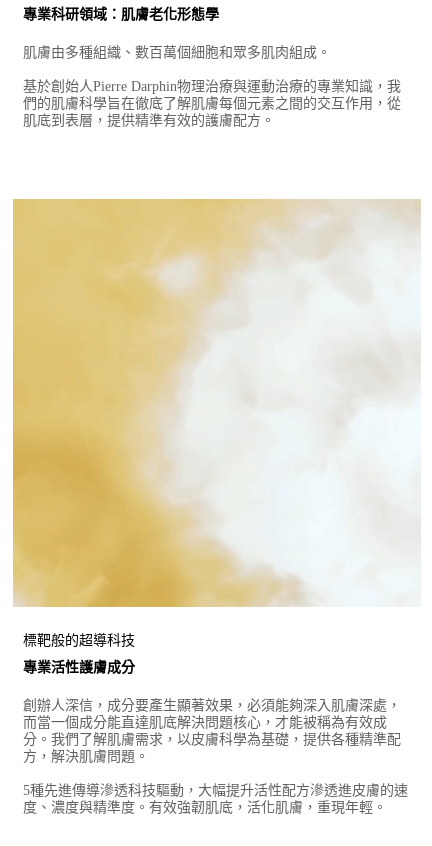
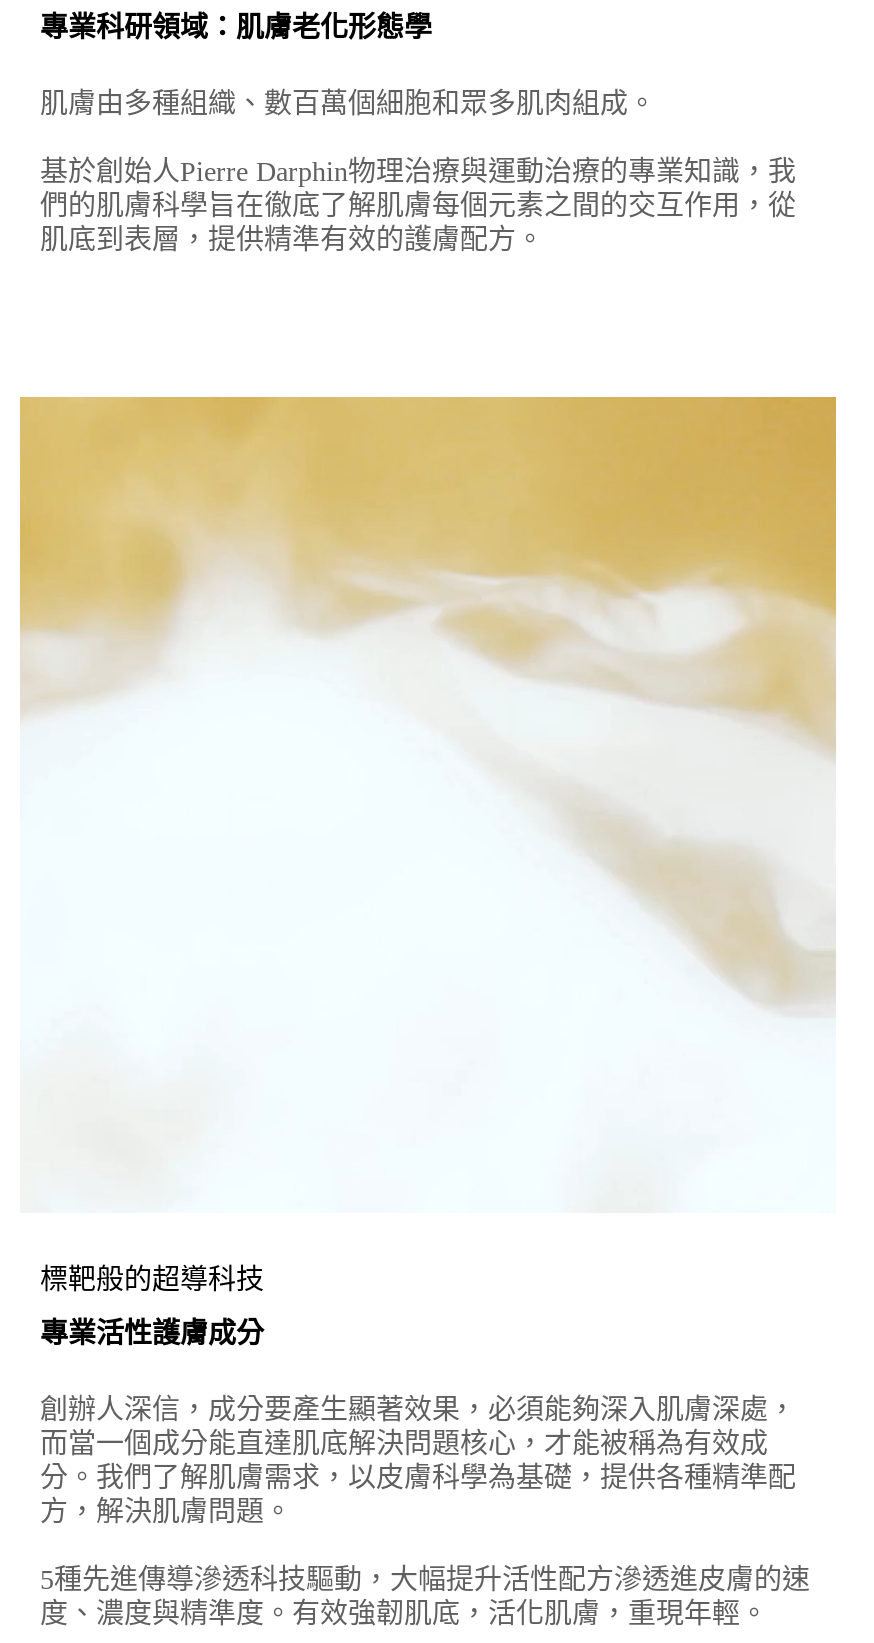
- [image]
+ [image]
